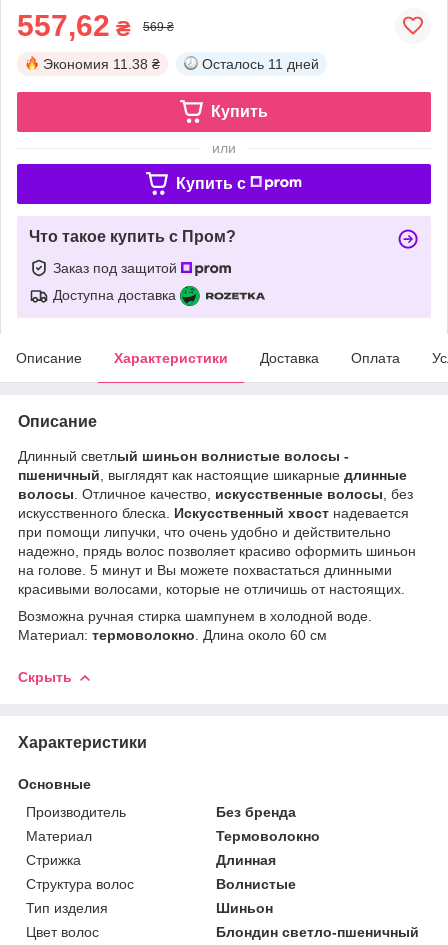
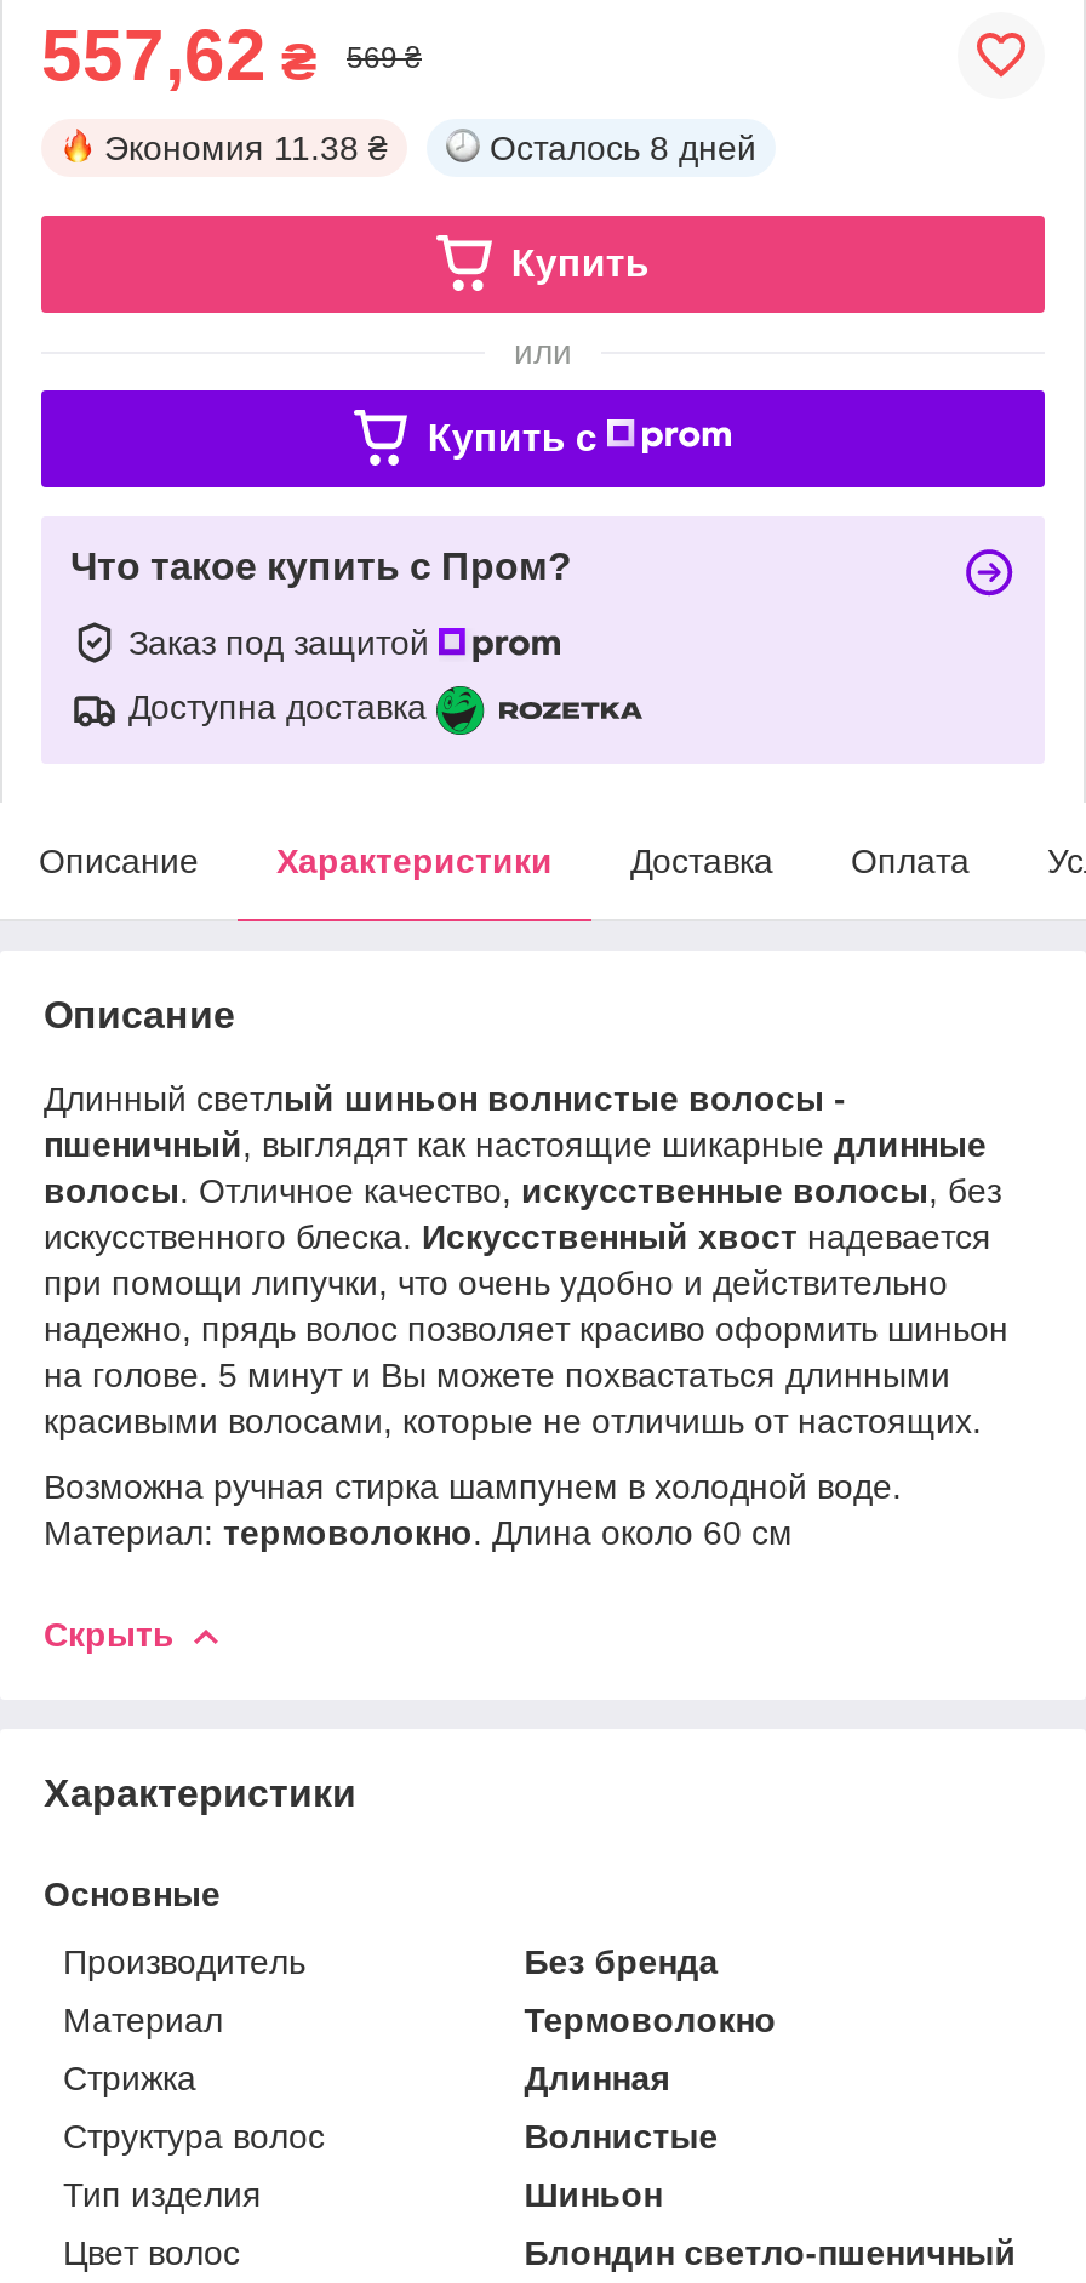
- Осталось 11 дней
+ Осталось 8 дней
